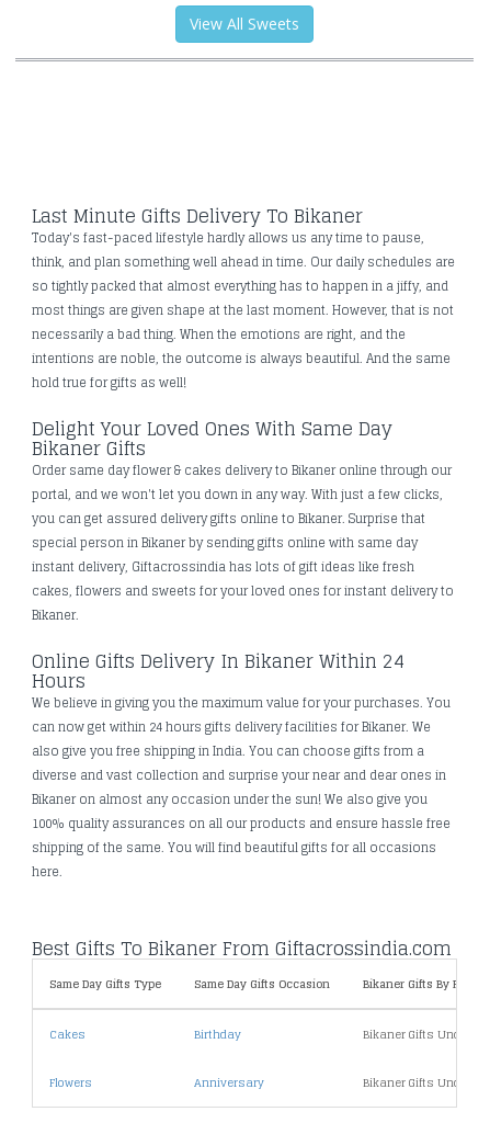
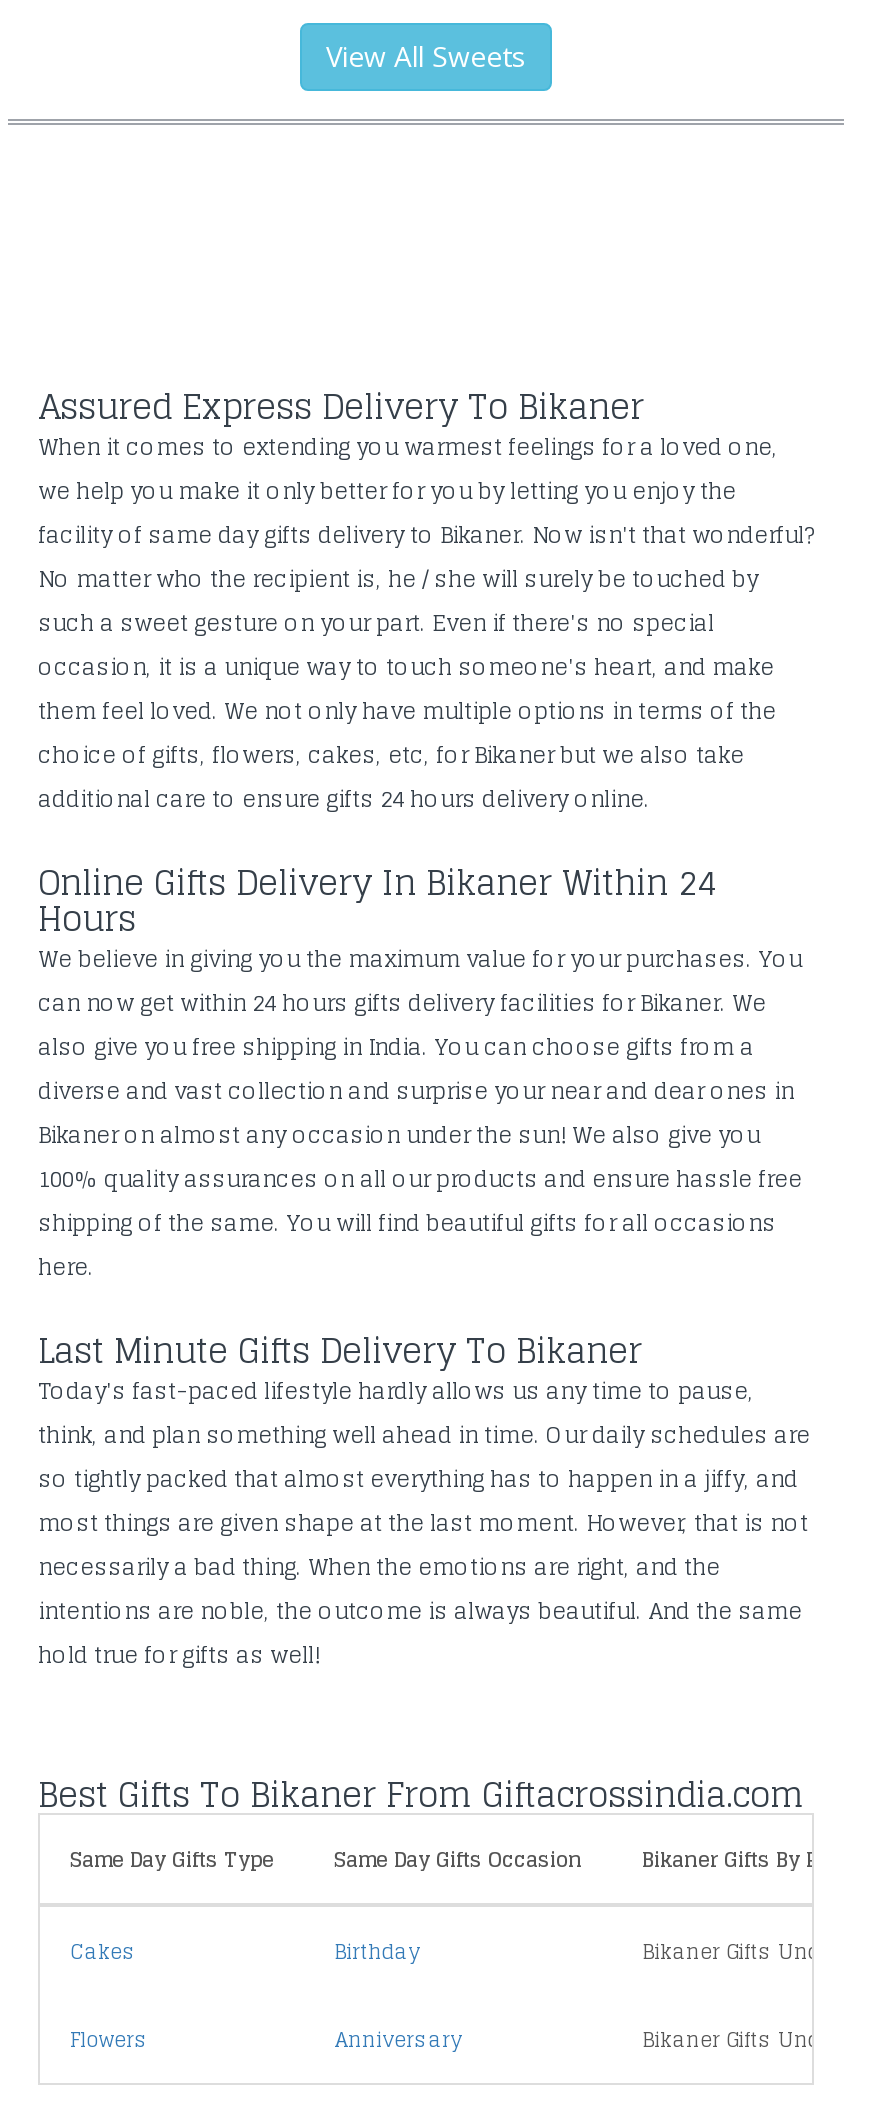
moved down: Last Minute Gifts Delivery To Bikaner | Today's fast-paced lifestyle hardly allows us any time to pause, | think, and plan something well ahead in time. Our daily schedules are | so tightly packed that almost everything has to happen in a jiffy, and | most things are given shape at the last moment. However, that is not | necessarily a bad thing. When the emotions are right, and the | intentions are noble, the outcome is always beautiful. And the same | hold true for gifts as well!

- Delight Your Loved Ones With Same Day
- Bikaner Gifts
- Order same day flower & cakes delivery to Bikaner online through our
- portal, and we won't let you down in any way. With just a few clicks,
- you can get assured delivery gifts online to Bikaner. Surprise that
- special person in Bikaner by sending gifts online with same day
- instant delivery, Giftacrossindia has lots of gift ideas like fresh
- cakes, flowers and sweets for your loved ones for instant delivery to
- Bikaner.
+ Assured Express Delivery To Bikaner
+ When it comes to extending you warmest feelings for a loved one,
+ we help you make it only better for you by letting you enjoy the
+ facility of same day gifts delivery to Bikaner. Now isn't that wonderful?
+ No matter who the recipient is, he / she will surely be touched by
+ such a sweet gesture on your part. Even if there's no special
+ occasion, it is a unique way to touch someone's heart, and make
+ them feel loved. We not only have multiple options in terms of the
+ choice of gifts, flowers, cakes, etc, for Bikaner but we also take
+ additional care to ensure gifts 24 hours delivery online.

moved up: Online Gifts Delivery In Bikaner Within 24 | Hours | We believe in giving you the maximum value for your purchases. You | ... | shipping of the same. You will find beautiful gifts for all occasions | here.
